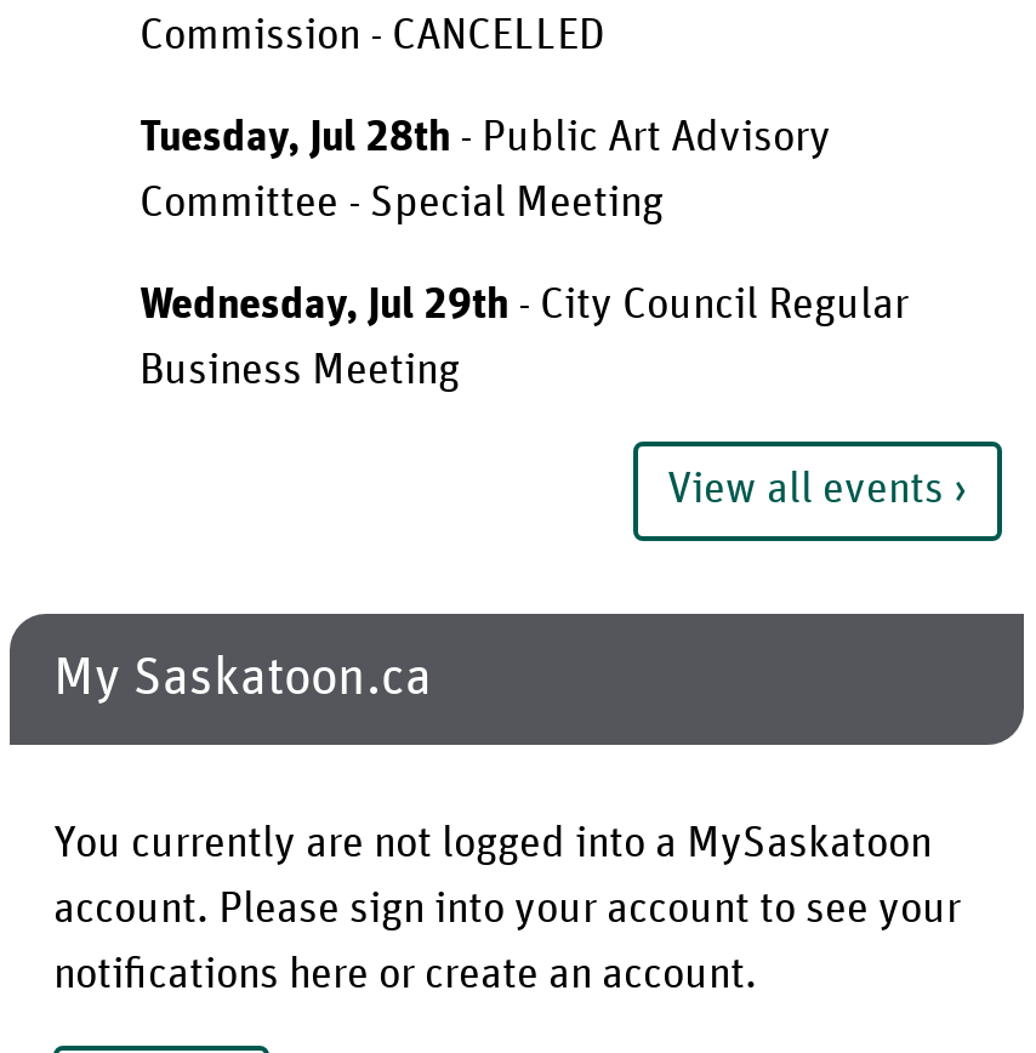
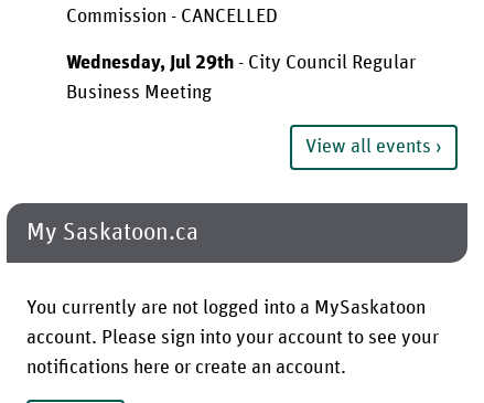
- Tuesday, Jul 28th - Public Art Advisory
- Committee - Special Meeting
